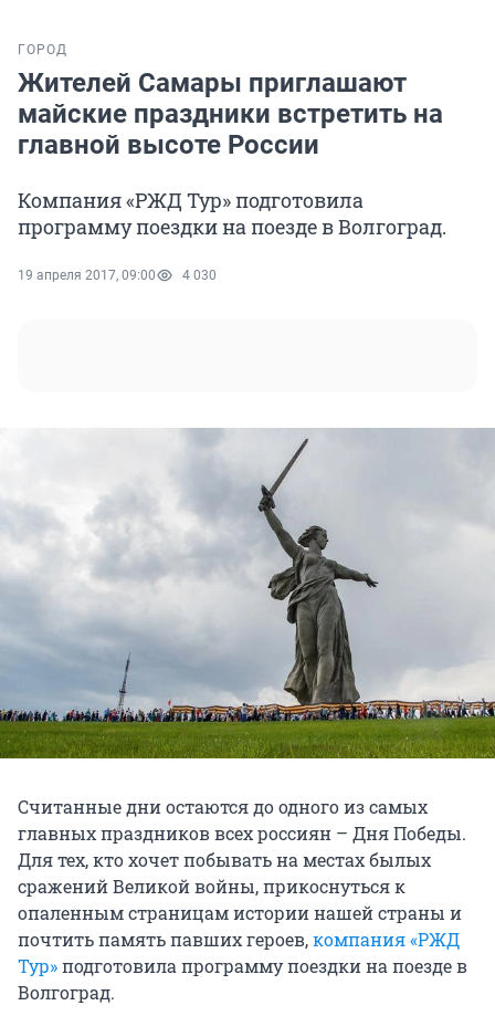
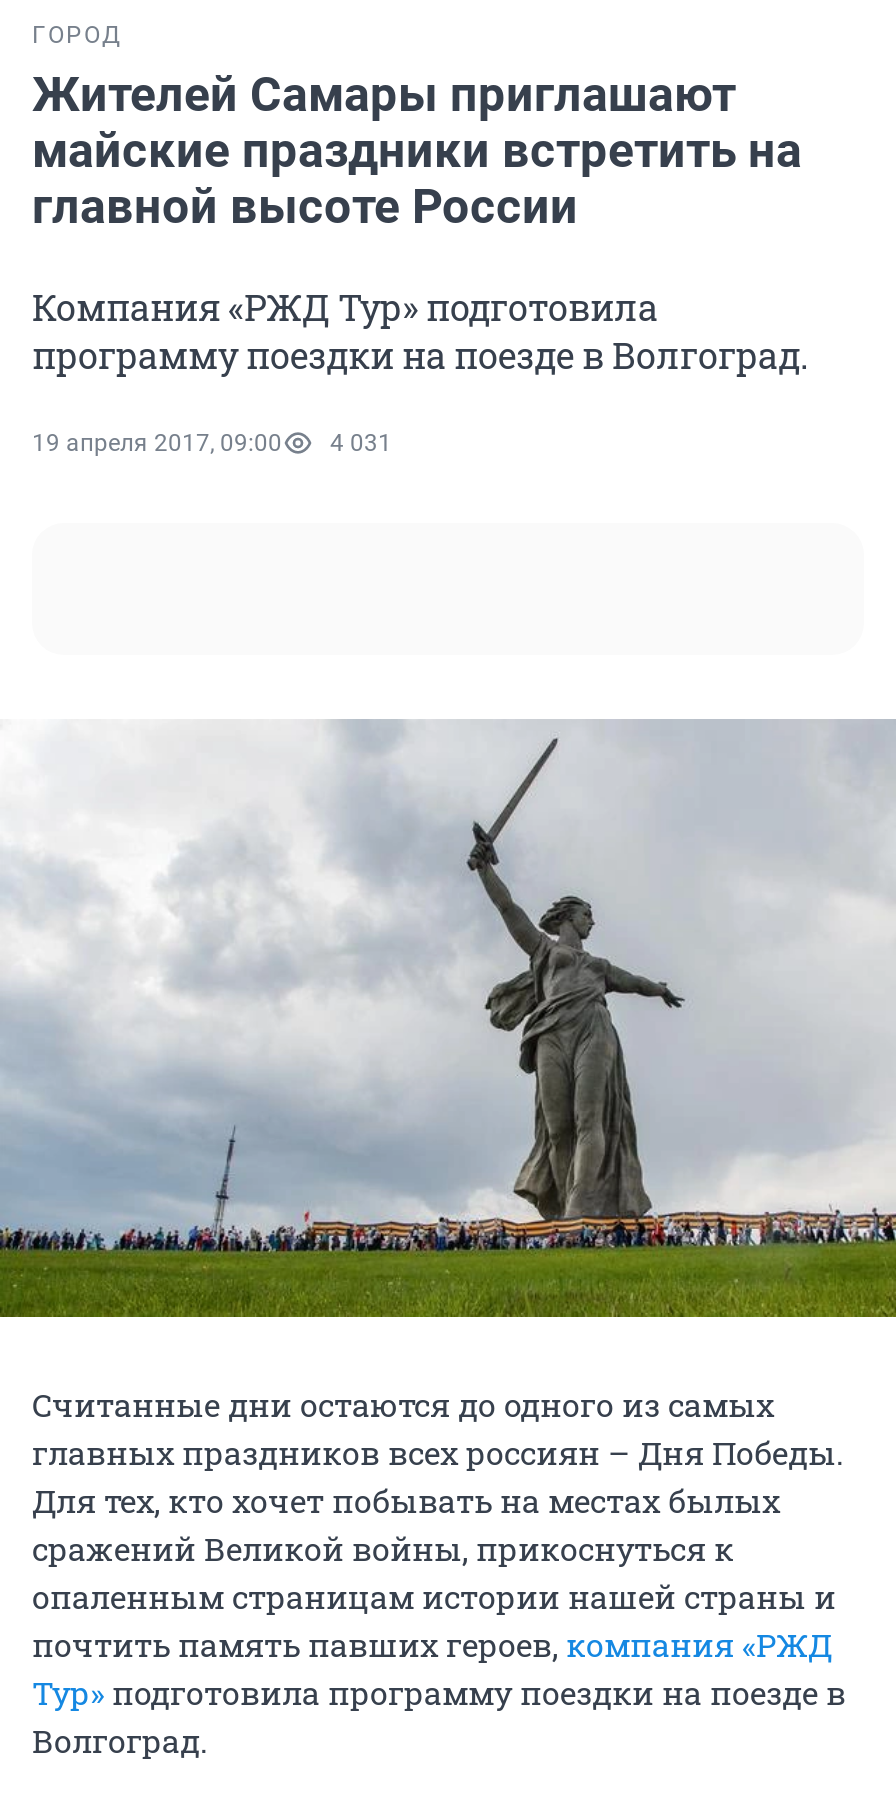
- 19 апреля 2017, 09:00 4 030
+ 19 апреля 2017, 09:00 4 031
